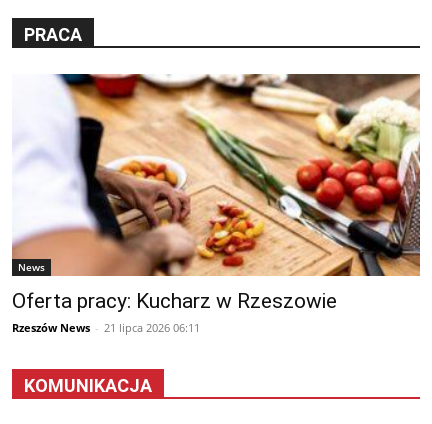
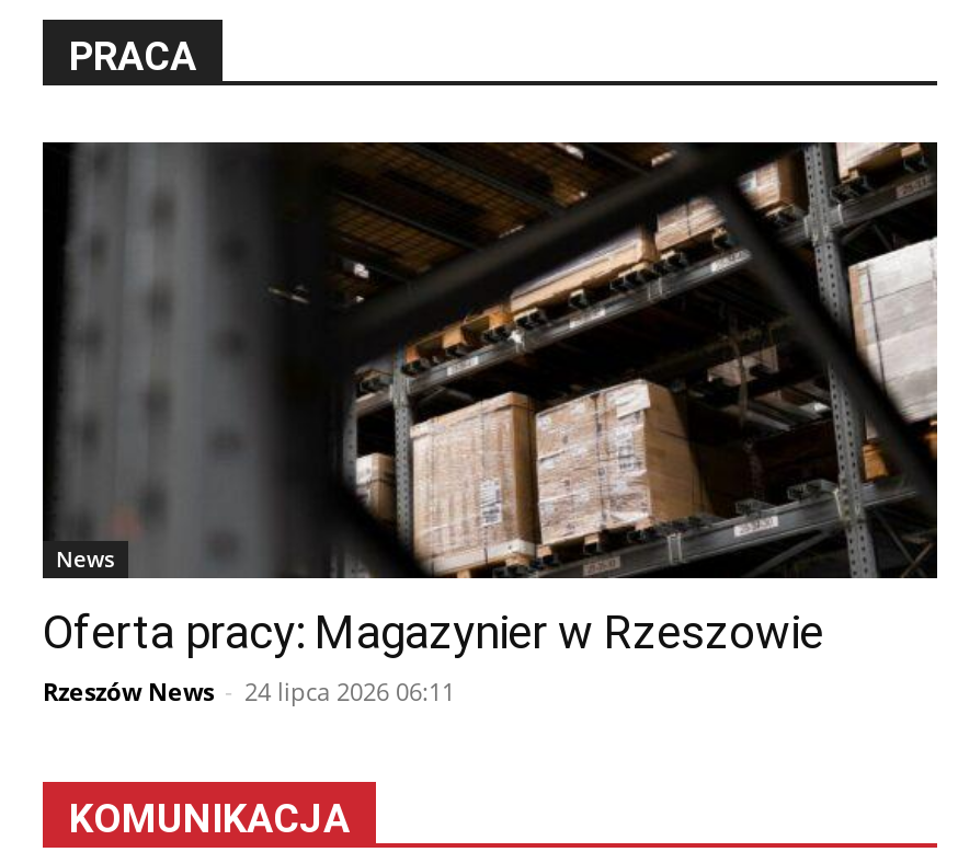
- [image]
- Oferta pracy: Kucharz w Rzeszowie
+ [image]
+ Oferta pracy: Magazynier w Rzeszowie

- Rzeszów News - 21 lipca 2026 06:11
+ Rzeszów News - 24 lipca 2026 06:11
